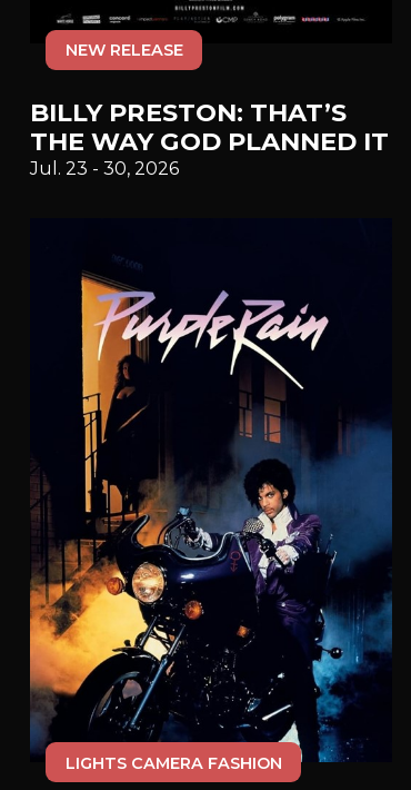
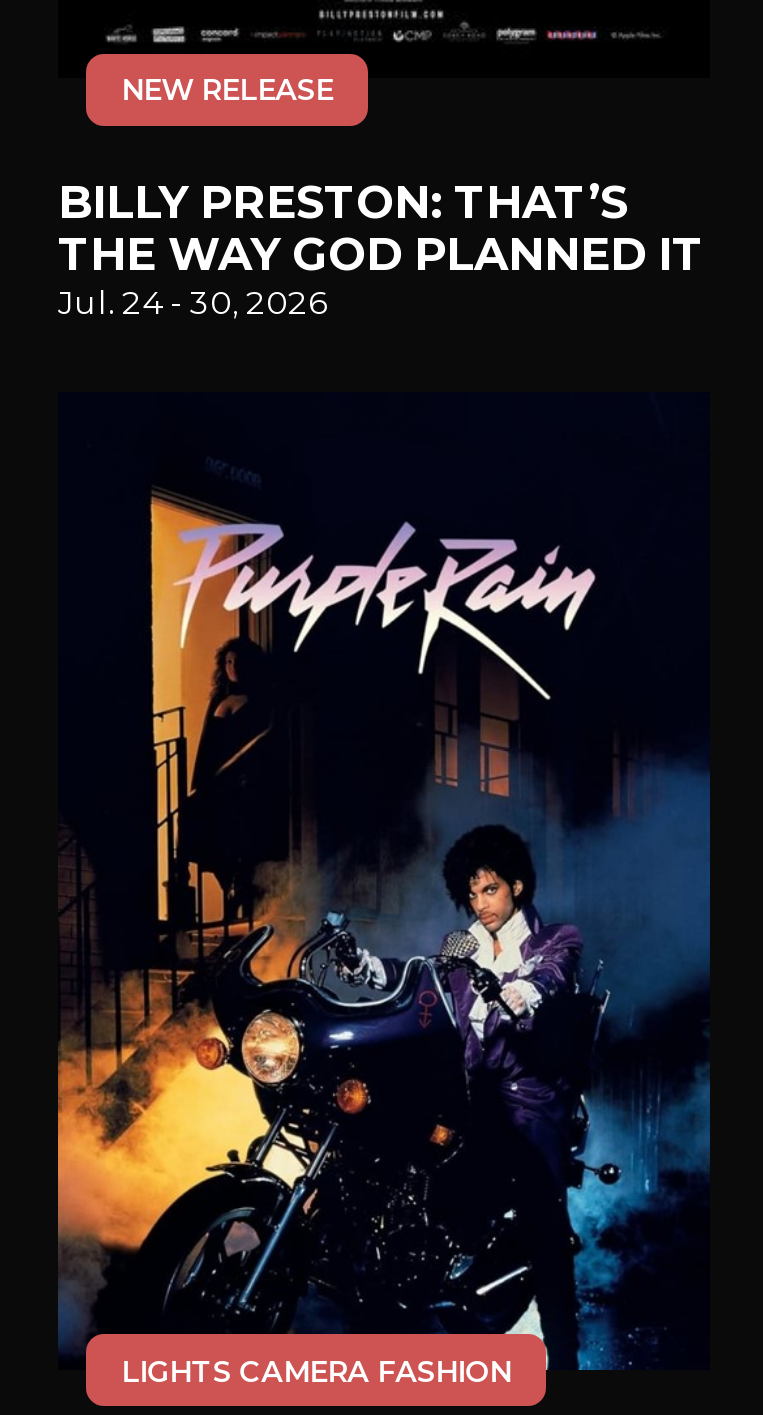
- Jul. 23 - 30, 2026
+ Jul. 24 - 30, 2026
